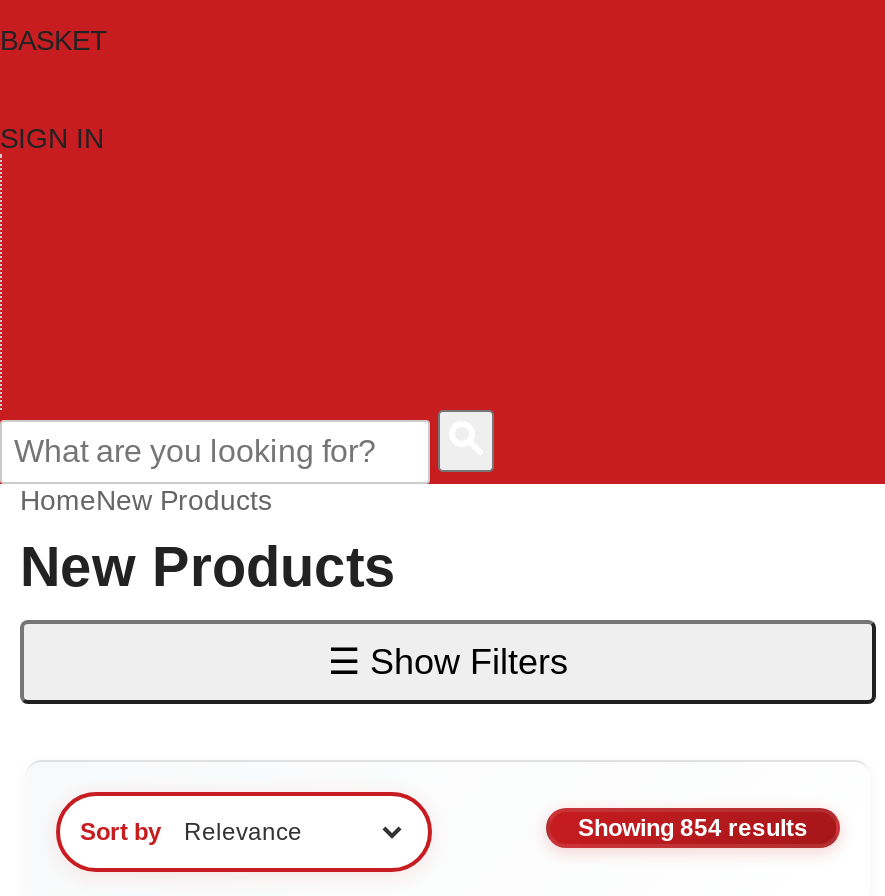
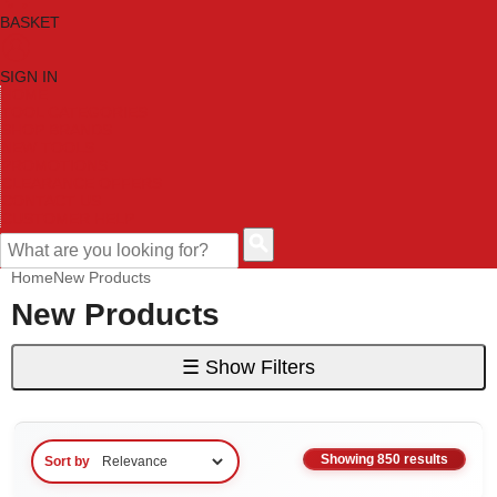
- Showing 854 results
+ Showing 850 results
